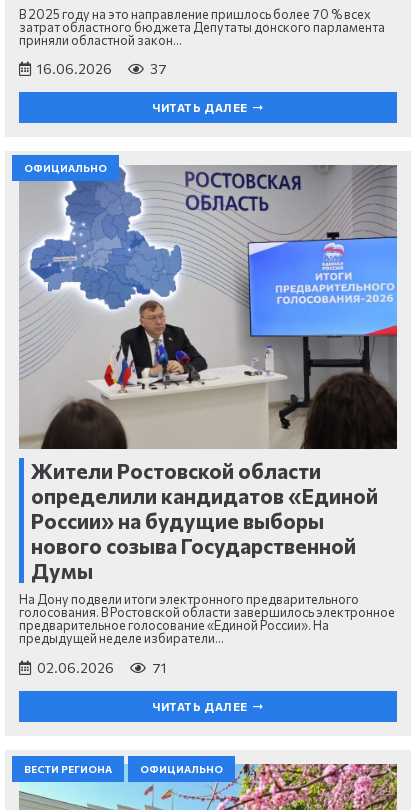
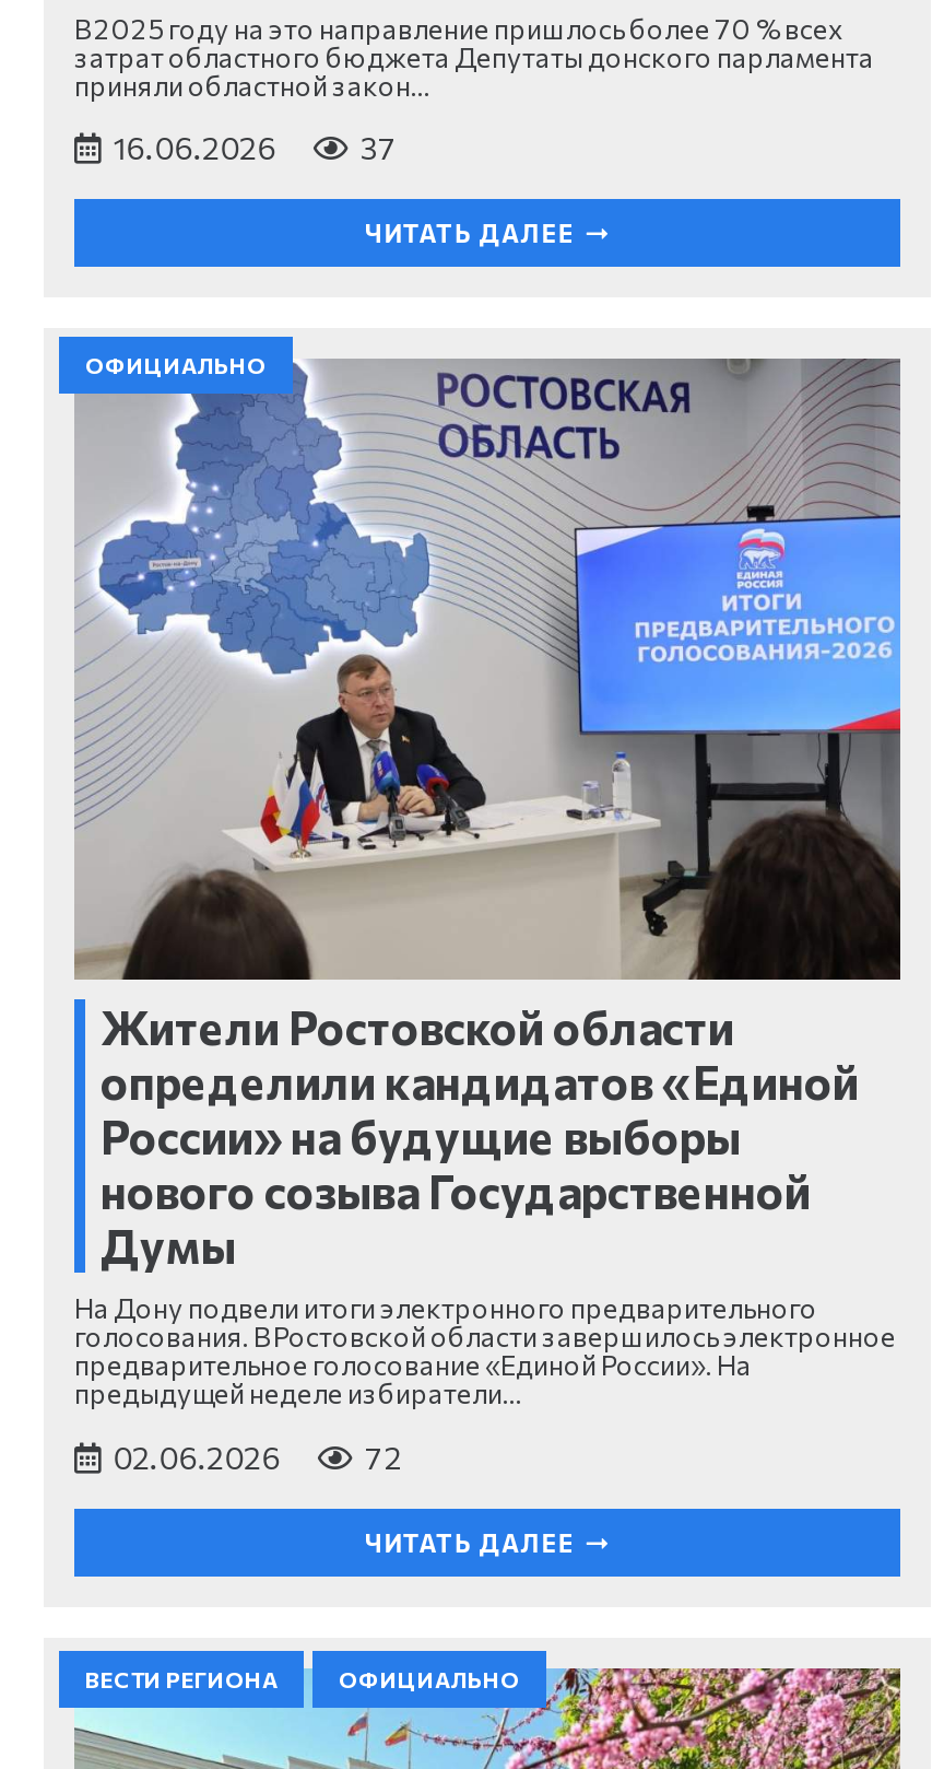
- 71
+ 72
